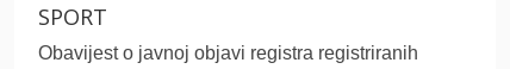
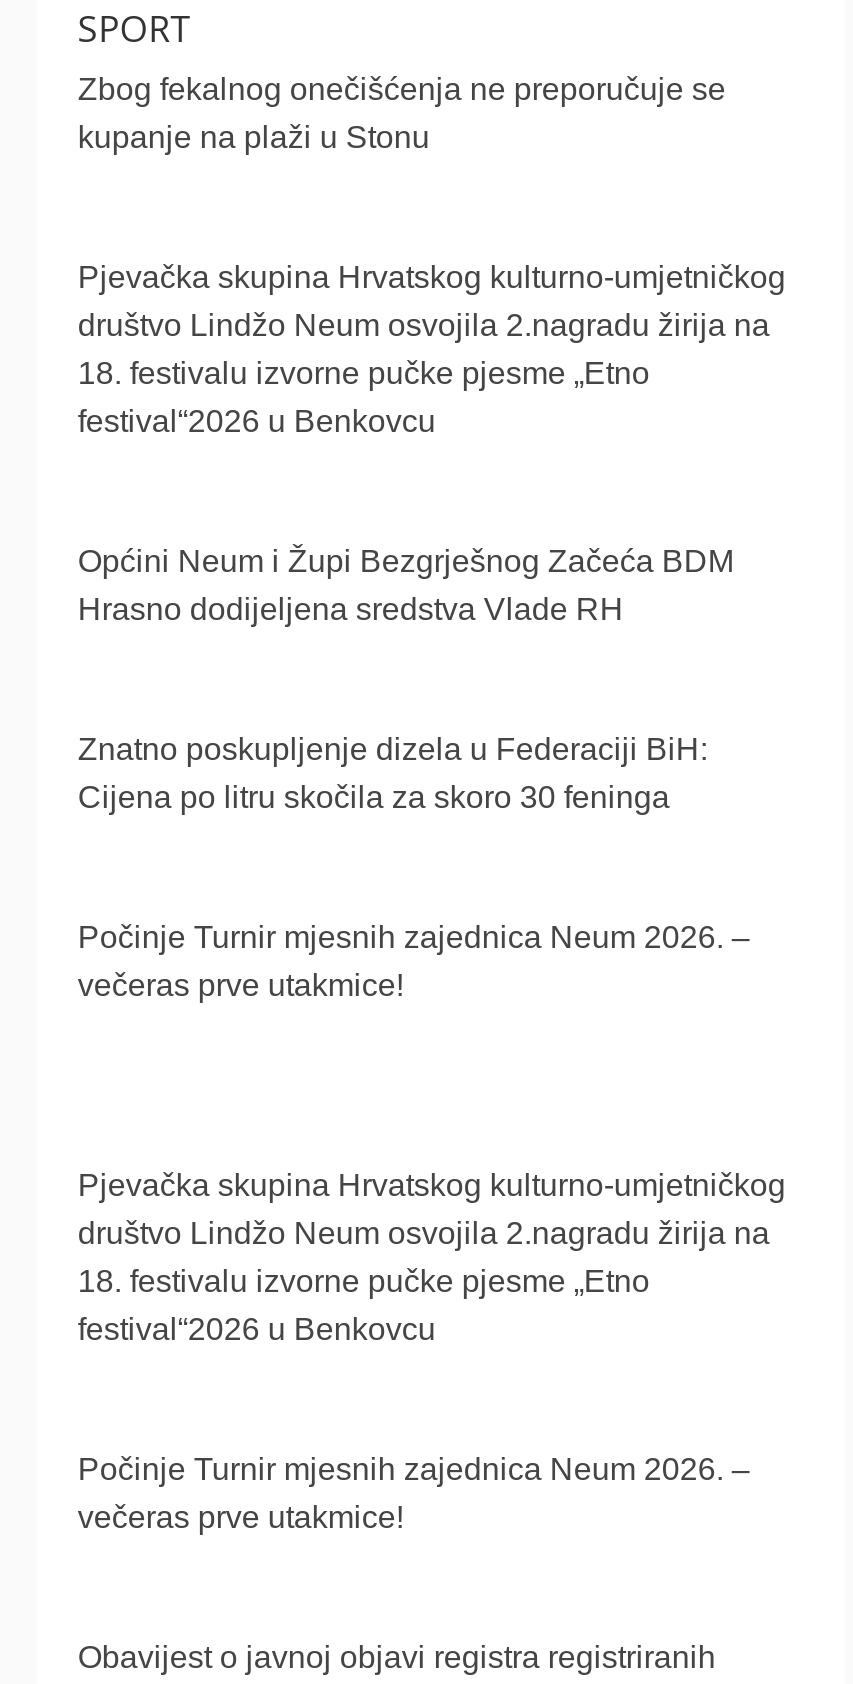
+ Zbog fekalnog onečišćenja ne preporučuje se
+ kupanje na plaži u Stonu

+ Pjevačka skupina Hrvatskog kulturno-umjetničkog
+ društvo Lindžo Neum osvojila 2.nagradu žirija na
+ 18. festivalu izvorne pučke pjesme „Etno
+ festival“2026 u Benkovcu

+ Općini Neum i Župi Bezgrješnog Začeća BDM
+ Hrasno dodijeljena sredstva Vlade RH

+ Znatno poskupljenje dizela u Federaciji BiH:
+ Cijena po litru skočila za skoro 30 feninga

+ Počinje Turnir mjesnih zajednica Neum 2026. –
+ večeras prve utakmice!

+ Pjevačka skupina Hrvatskog kulturno-umjetničkog
+ društvo Lindžo Neum osvojila 2.nagradu žirija na
+ 18. festivalu izvorne pučke pjesme „Etno
+ festival“2026 u Benkovcu

+ Počinje Turnir mjesnih zajednica Neum 2026. –
+ večeras prve utakmice!
